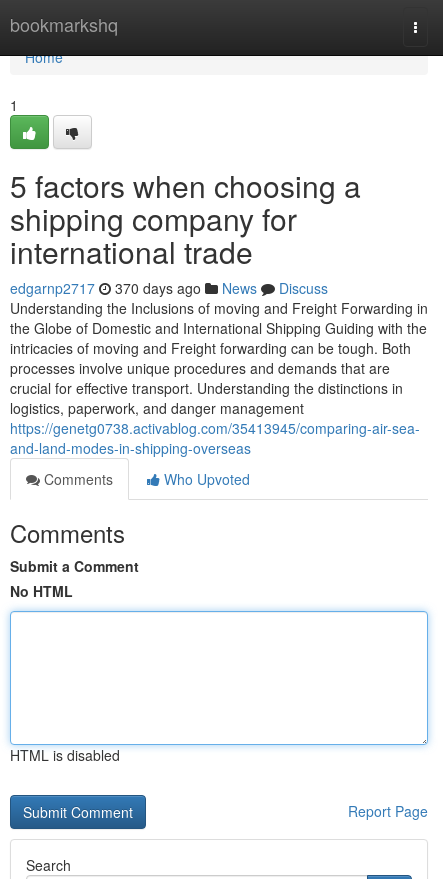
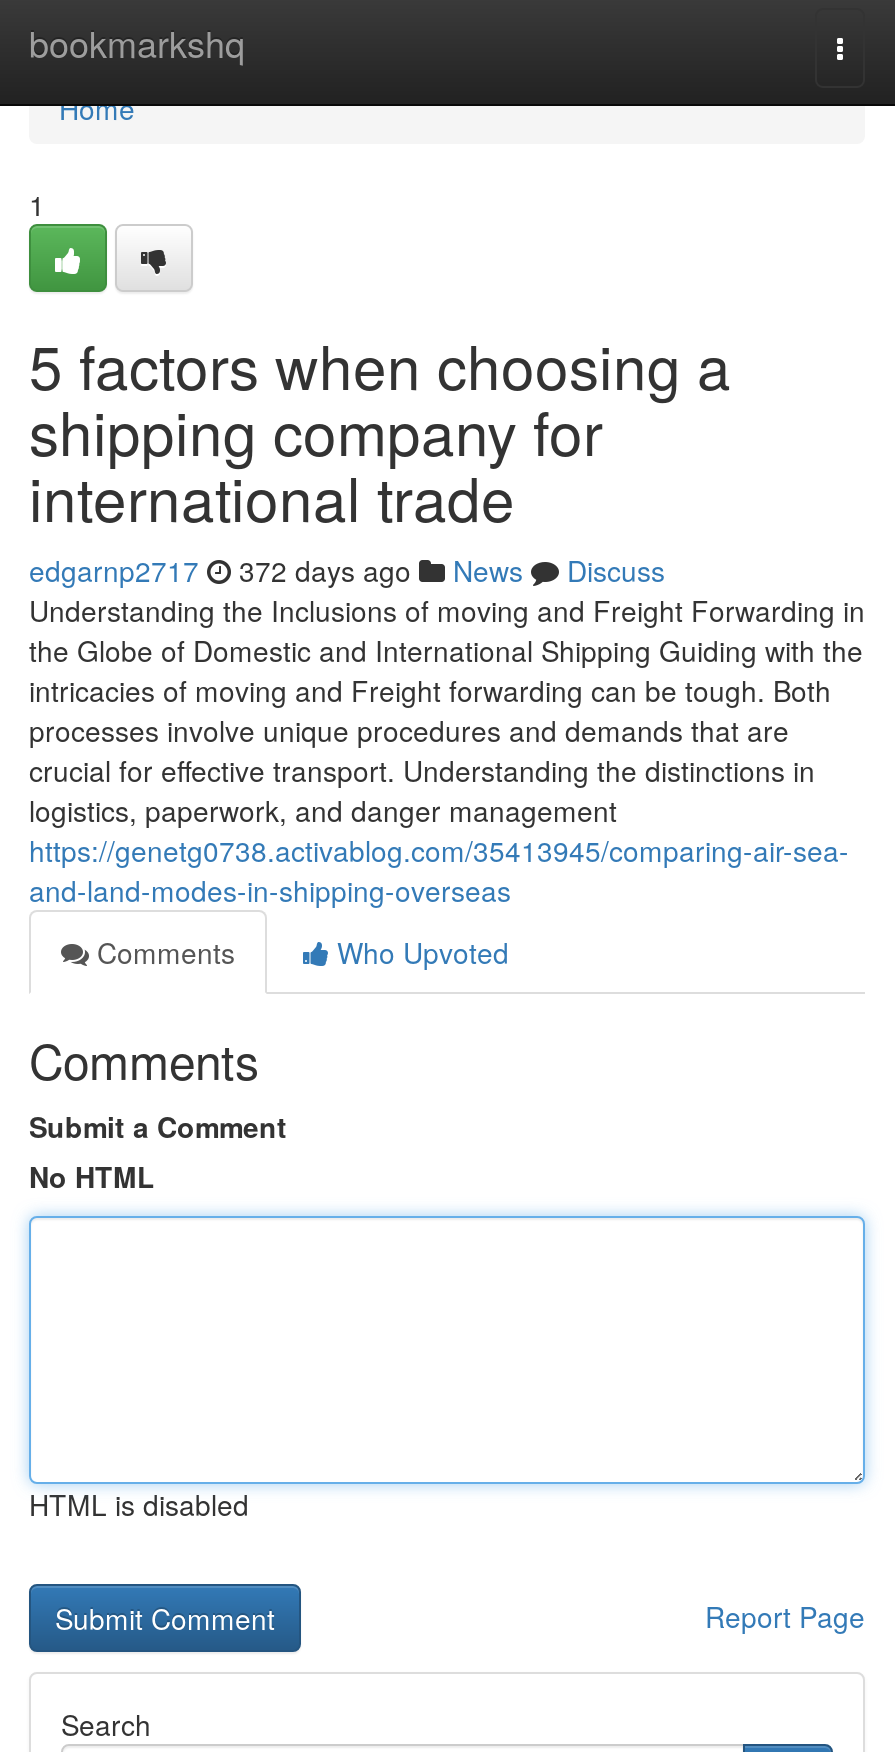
- edgarnp2717 370 days ago News Discuss
+ edgarnp2717 372 days ago News Discuss
